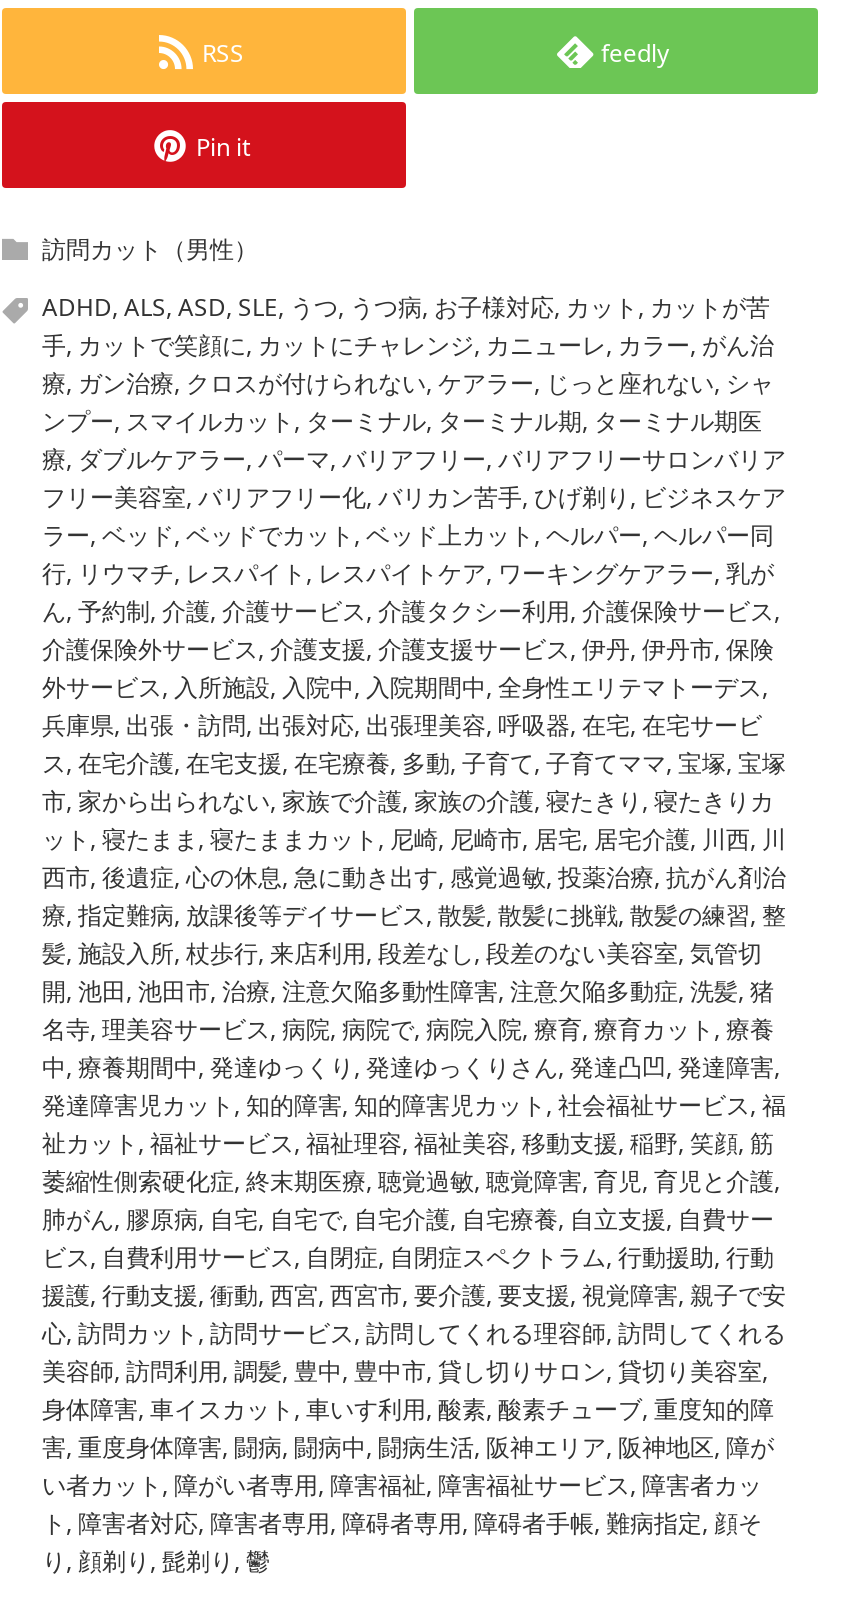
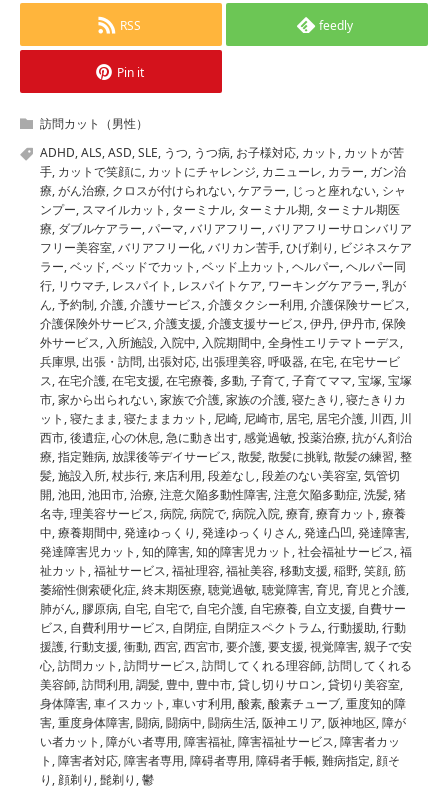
- 手,カットで笑顔に,カットにチャレンジ,カニューレ,カラー,がん治
+ 手,カットで笑顔に,カットにチャレンジ,カニューレ,カラー,ガン治

- 療,ガン治療,クロスが付けられない,ケアラー,じっと座れない,シャ
+ 療,がん治療,クロスが付けられない,ケアラー,じっと座れない,シャ
